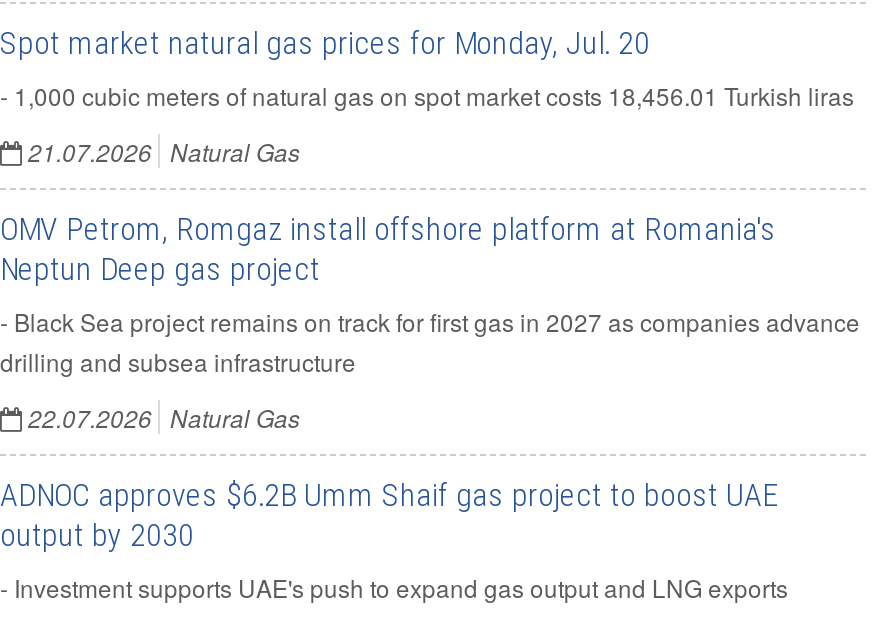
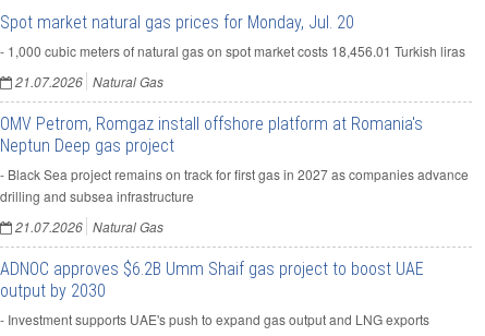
- 22.07.2026 Natural Gas
+ 21.07.2026 Natural Gas
